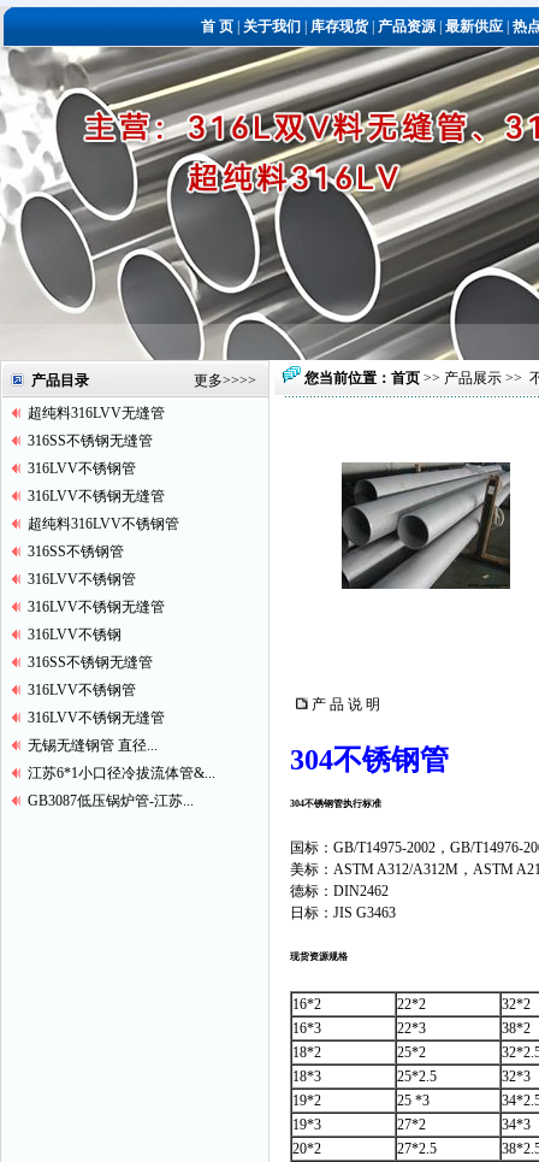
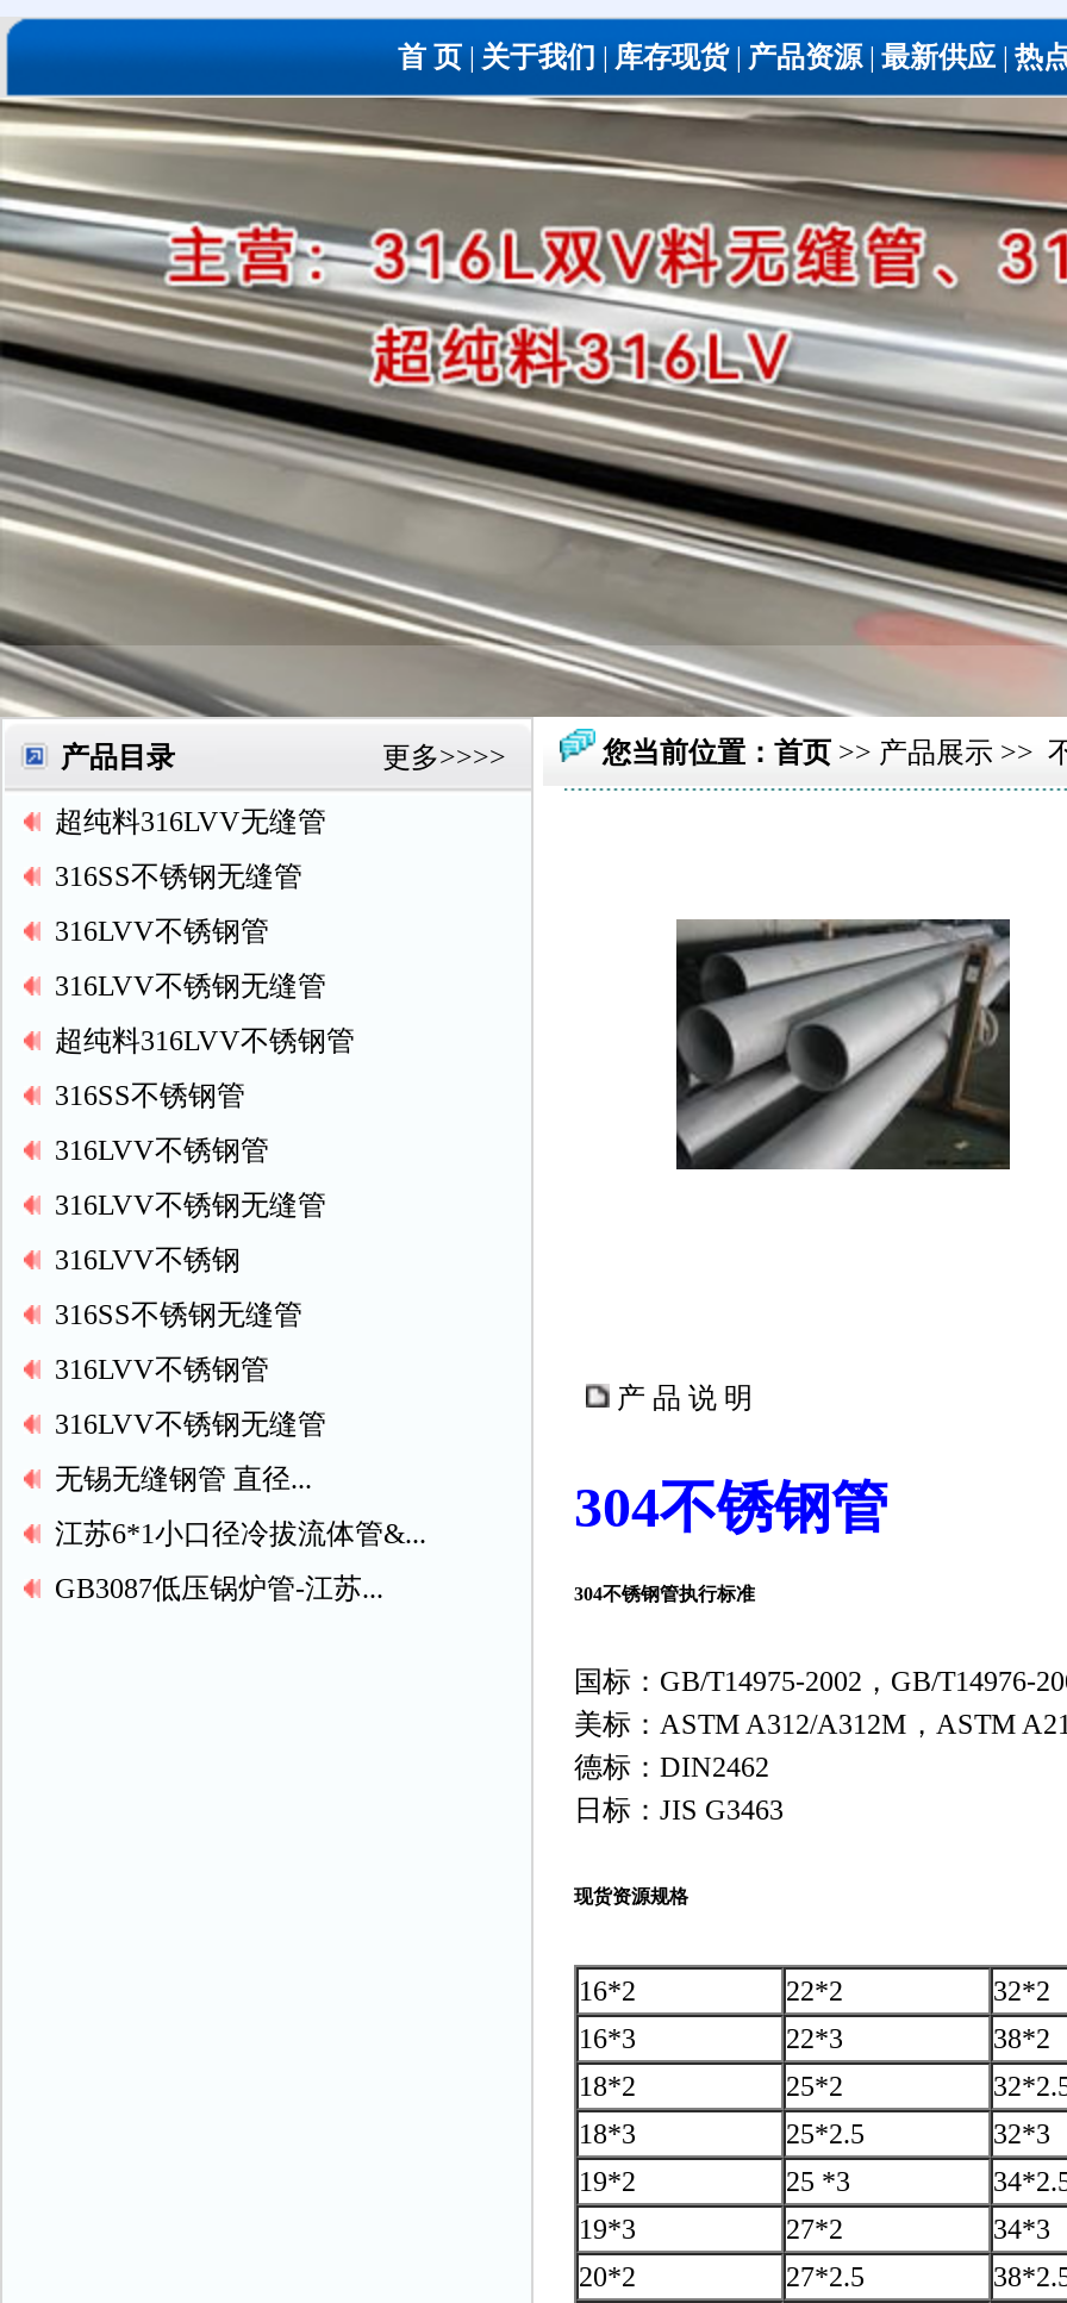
- [image]
+ [image]
